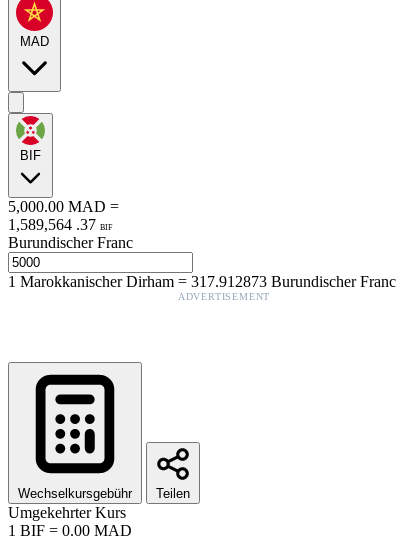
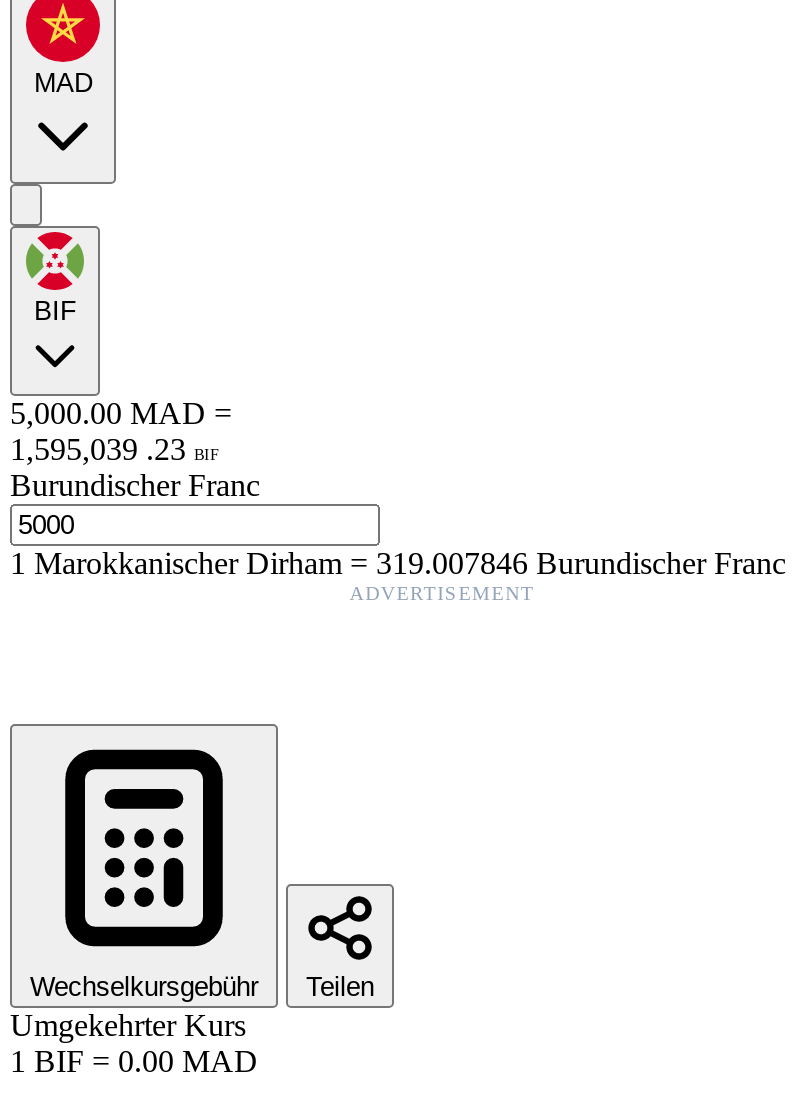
- 1,589,564 . 37 BIF
+ 1,595,039 . 23 BIF

- 1Marokkanischer Dirham=317.912873 Burundischer Franc
+ 1Marokkanischer Dirham=319.007846 Burundischer Franc
